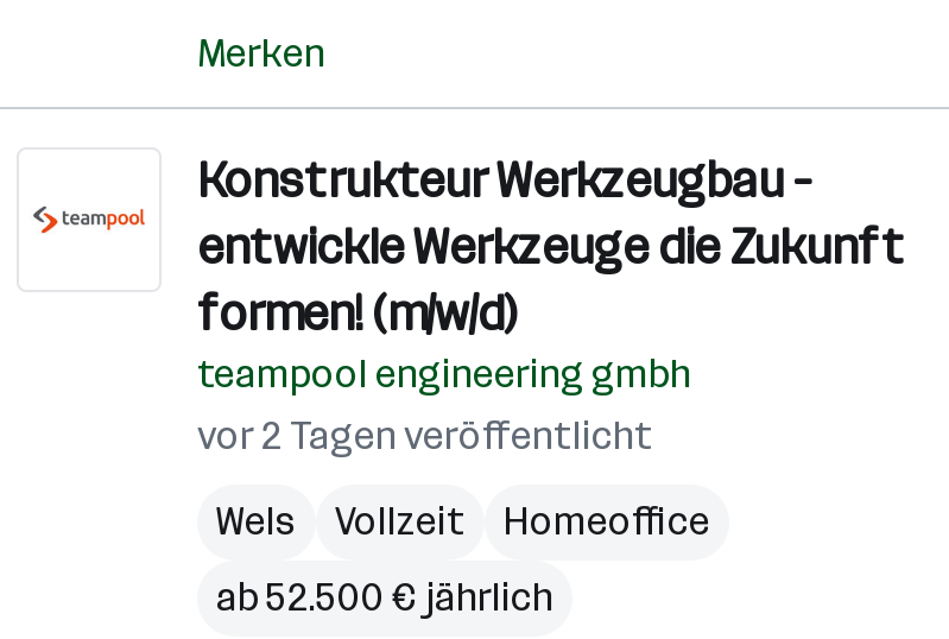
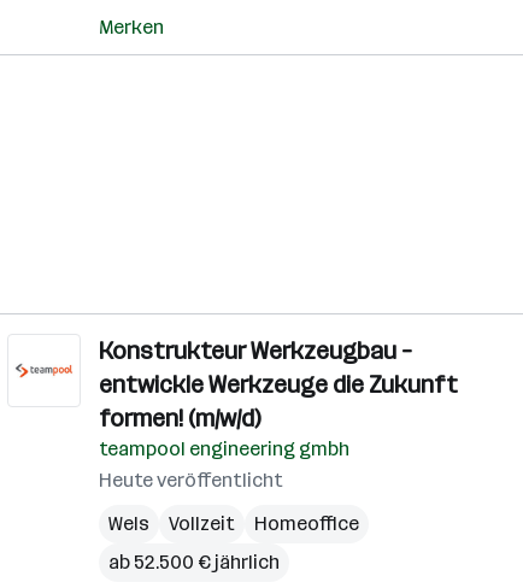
- vor 2 Tagen veröffentlicht
+ Heute veröffentlicht
